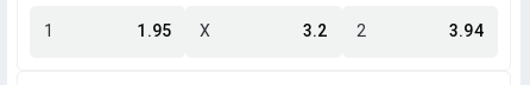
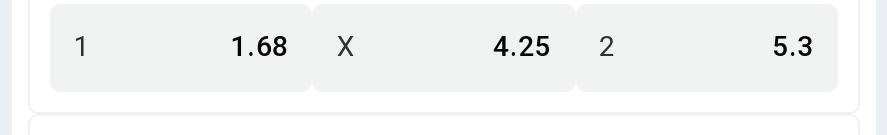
- 1.95 X
+ 1.68 X

- 3.2 2
+ 4.25 2

- 3.94
+ 5.3
